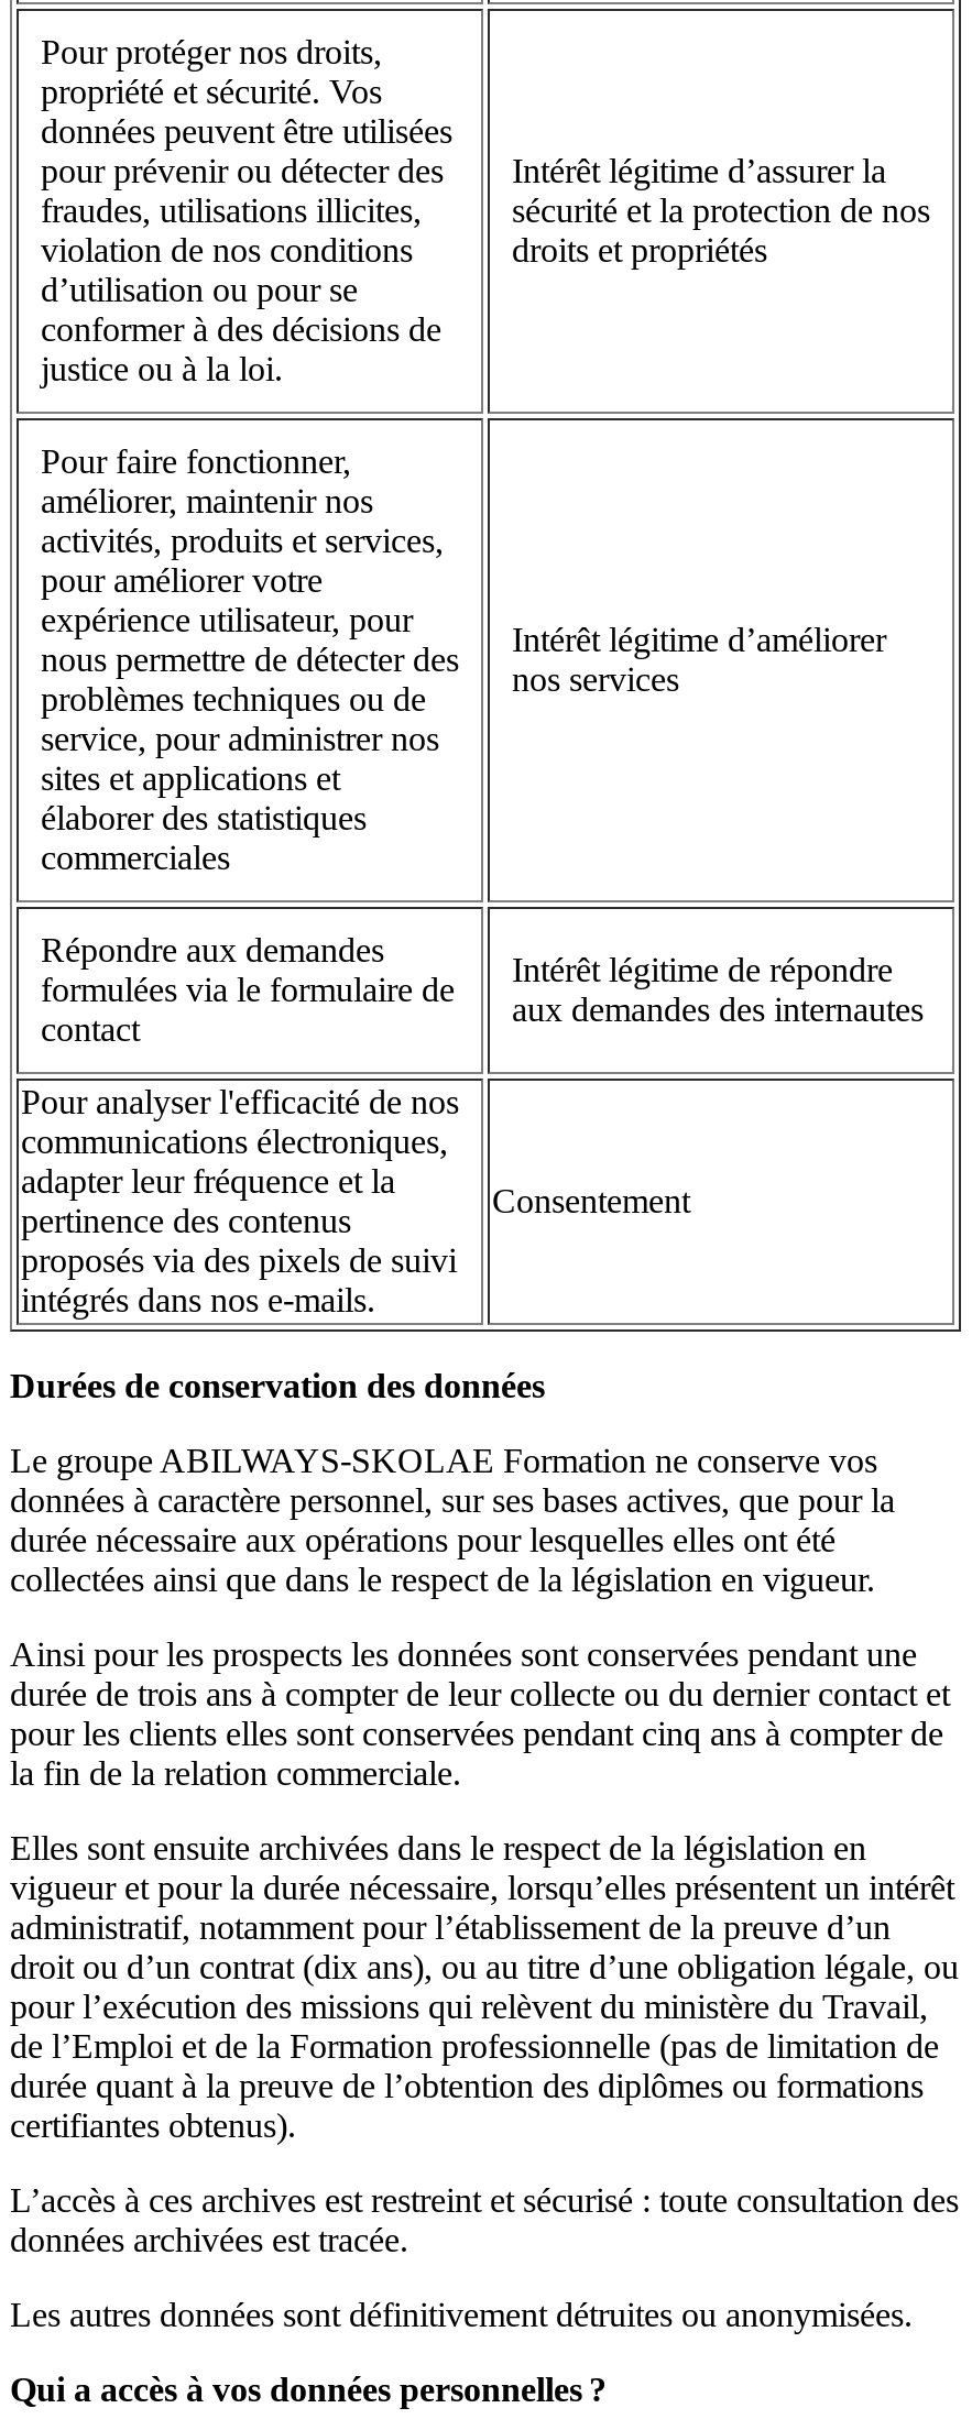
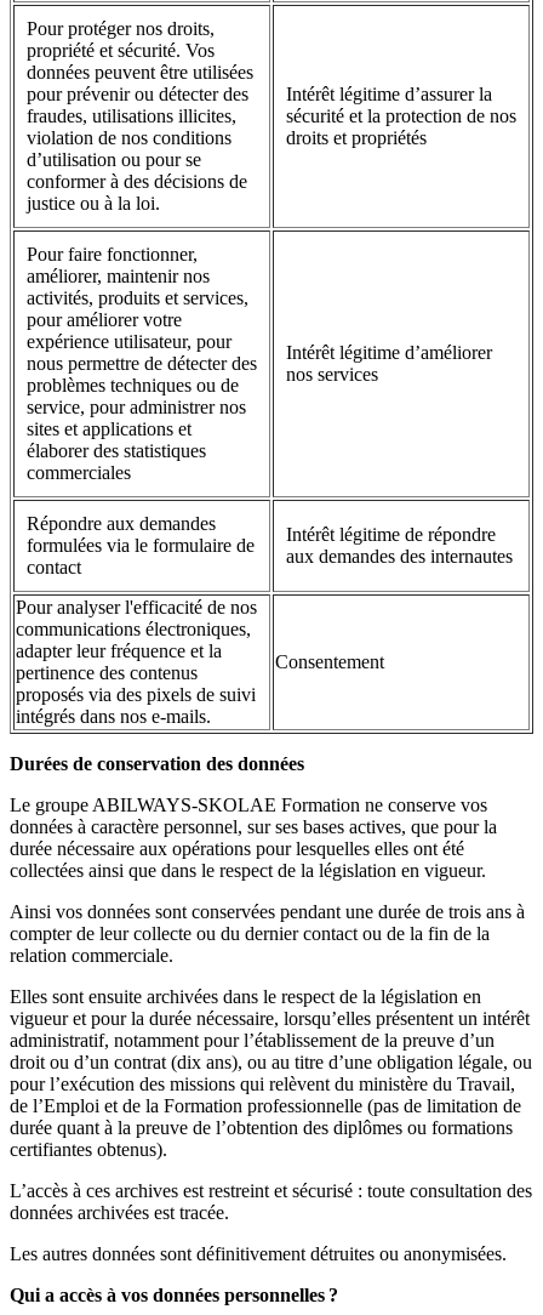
- Ainsi pour les prospects les données sont conservées pendant une
- durée de trois ans à compter de leur collecte ou du dernier contact et
- pour les clients elles sont conservées pendant cinq ans à compter de
- la fin de la relation commerciale.
+ Ainsi vos données sont conservées pendant une durée de trois ans à
+ compter de leur collecte ou du dernier contact ou de la fin de la
+ relation commerciale.
